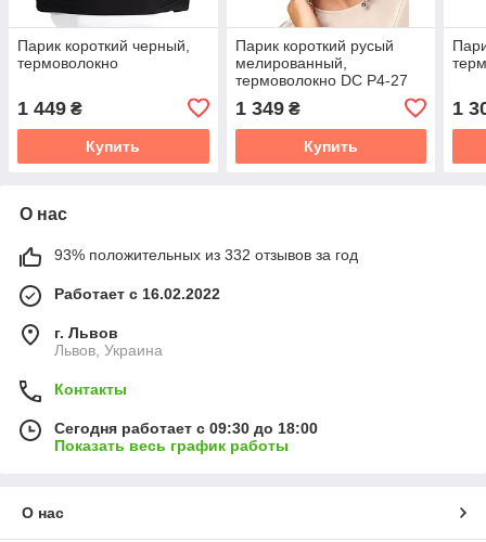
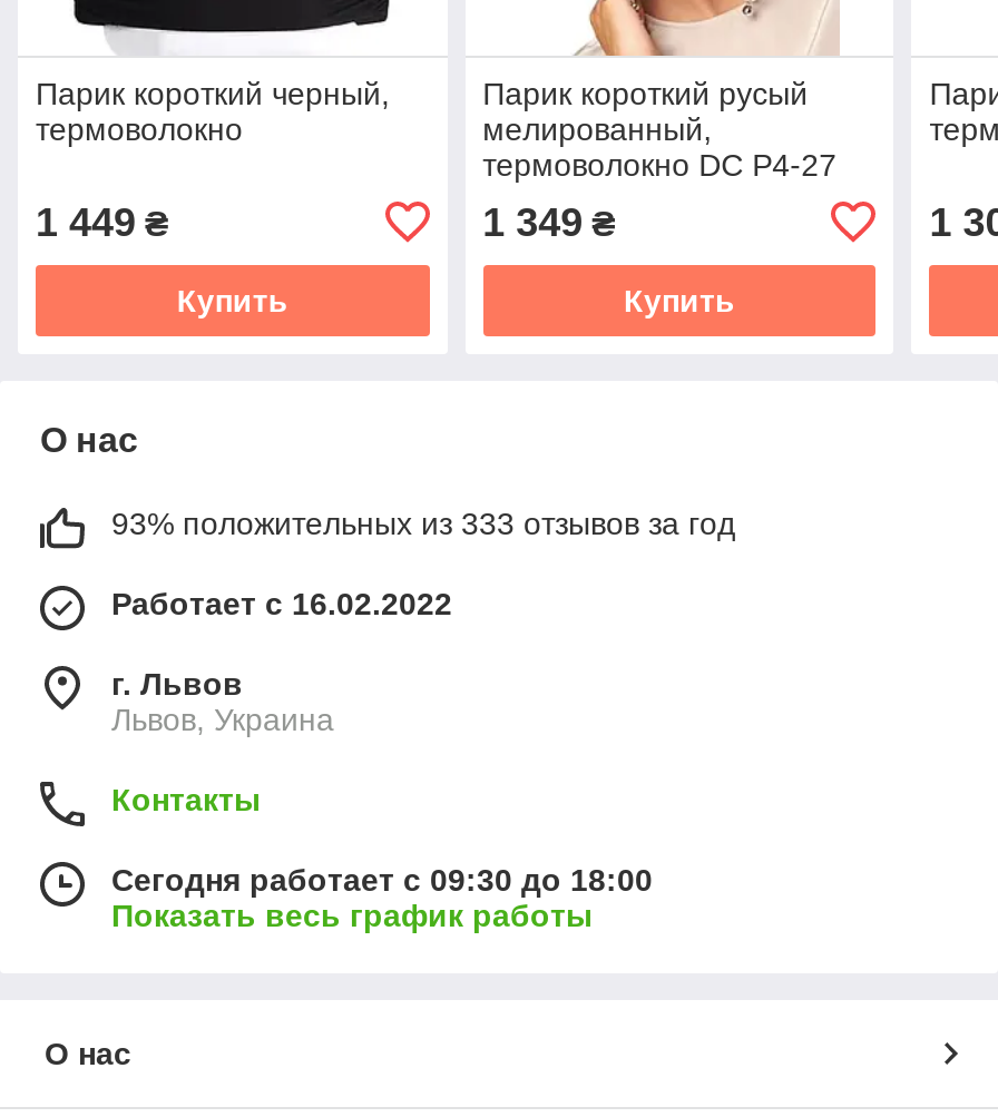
- 93% положительных из 332 отзывов за год
+ 93% положительных из 333 отзывов за год
